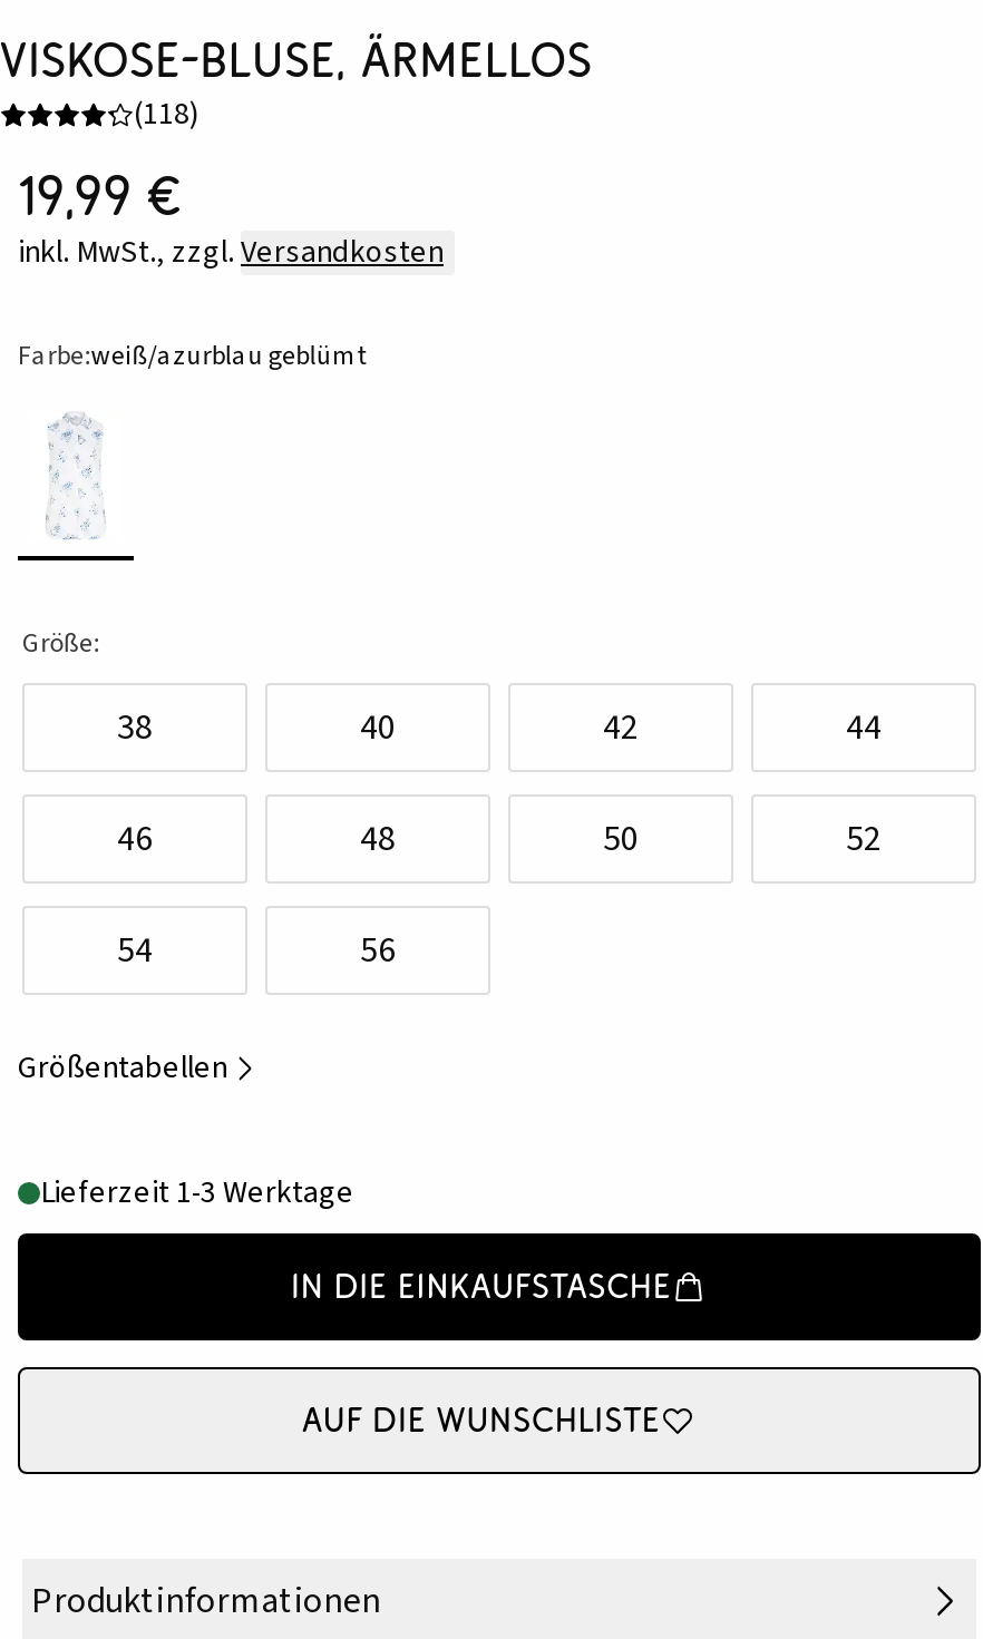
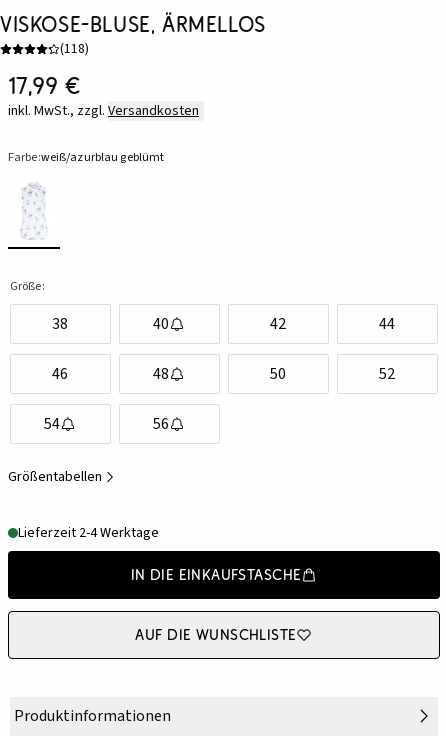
- 19,99 €
+ 17,99 €

- Lieferzeit 1-3 Werktage
+ Lieferzeit 2-4 Werktage
